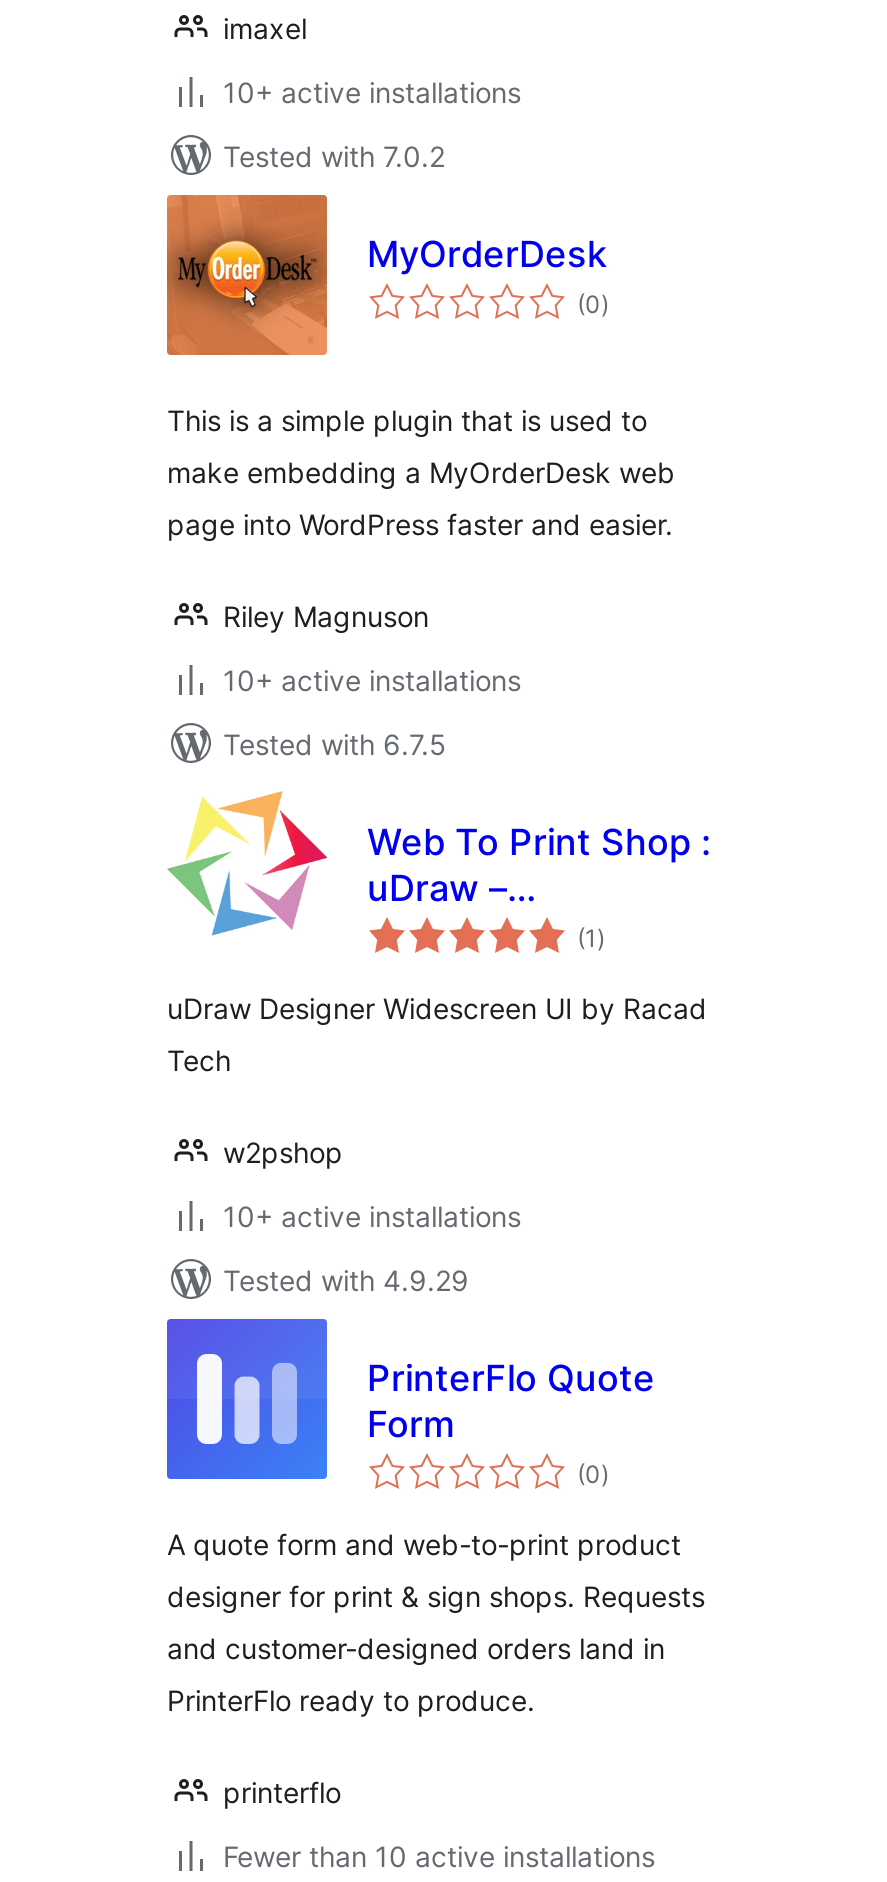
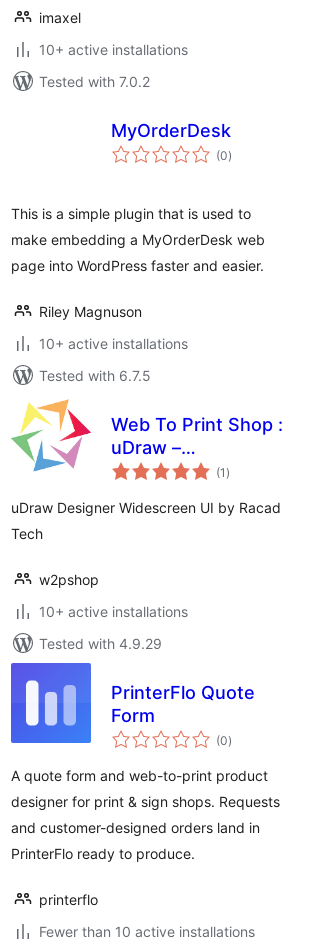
- [image]
